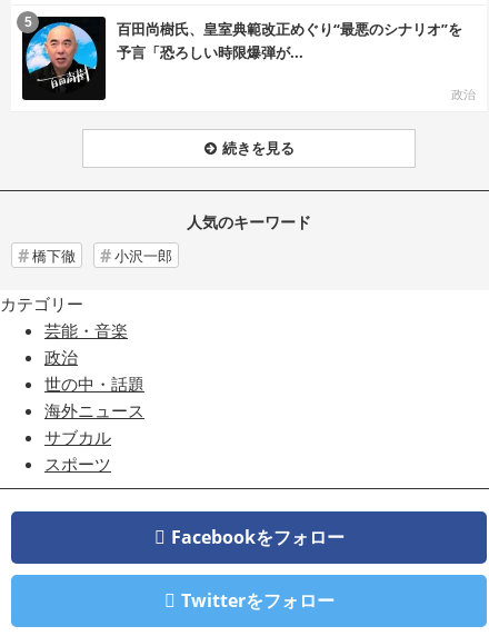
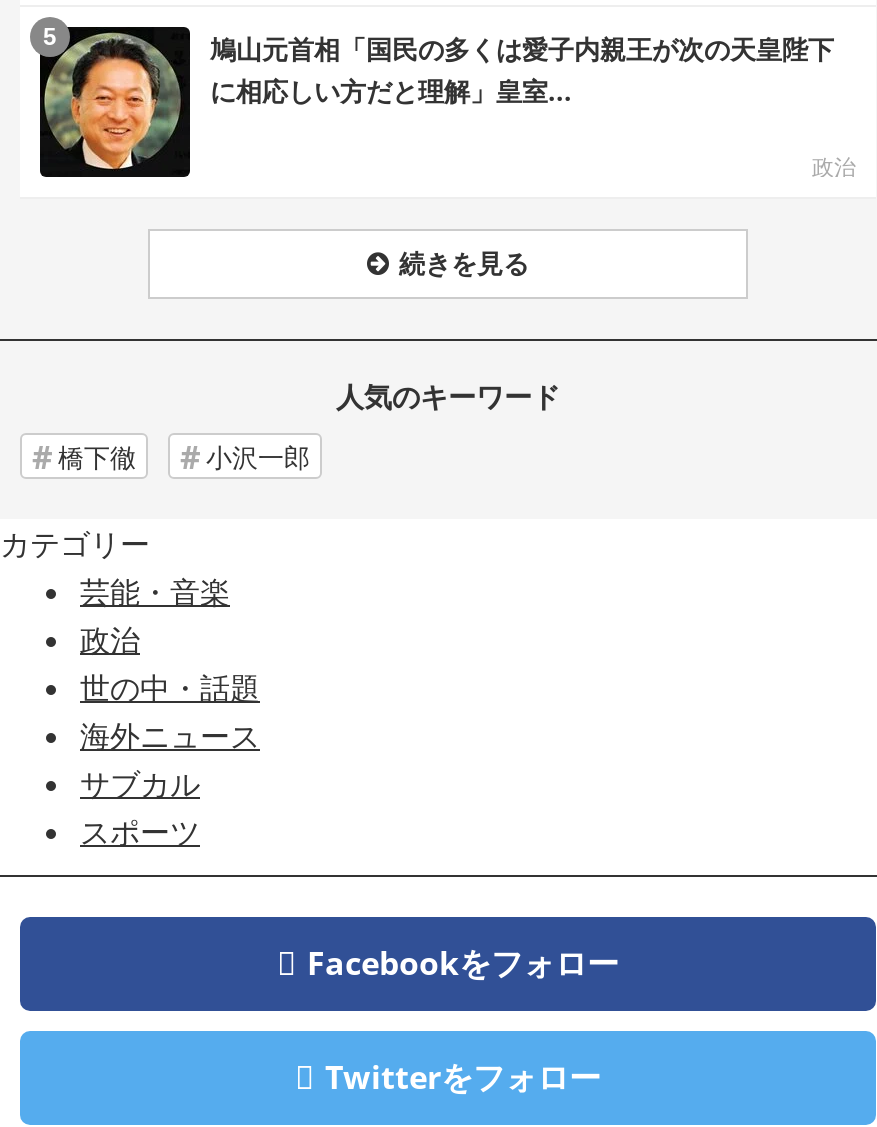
- [image]
- 百田尚樹氏、皇室典範改正めぐり“最悪のシナリオ”を
- 予言「恐ろしい時限爆弾が...
+ [image]
+ 鳩山元首相「国民の多くは愛子内親王が次の天皇陛下
+ に相応しい方だと理解」皇室...
